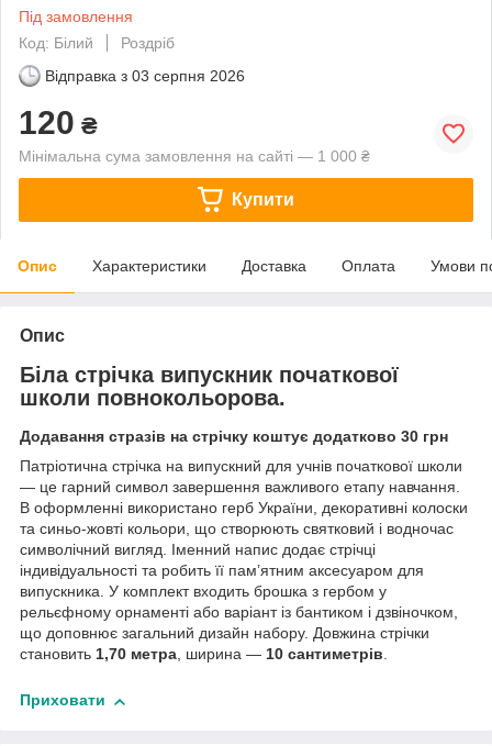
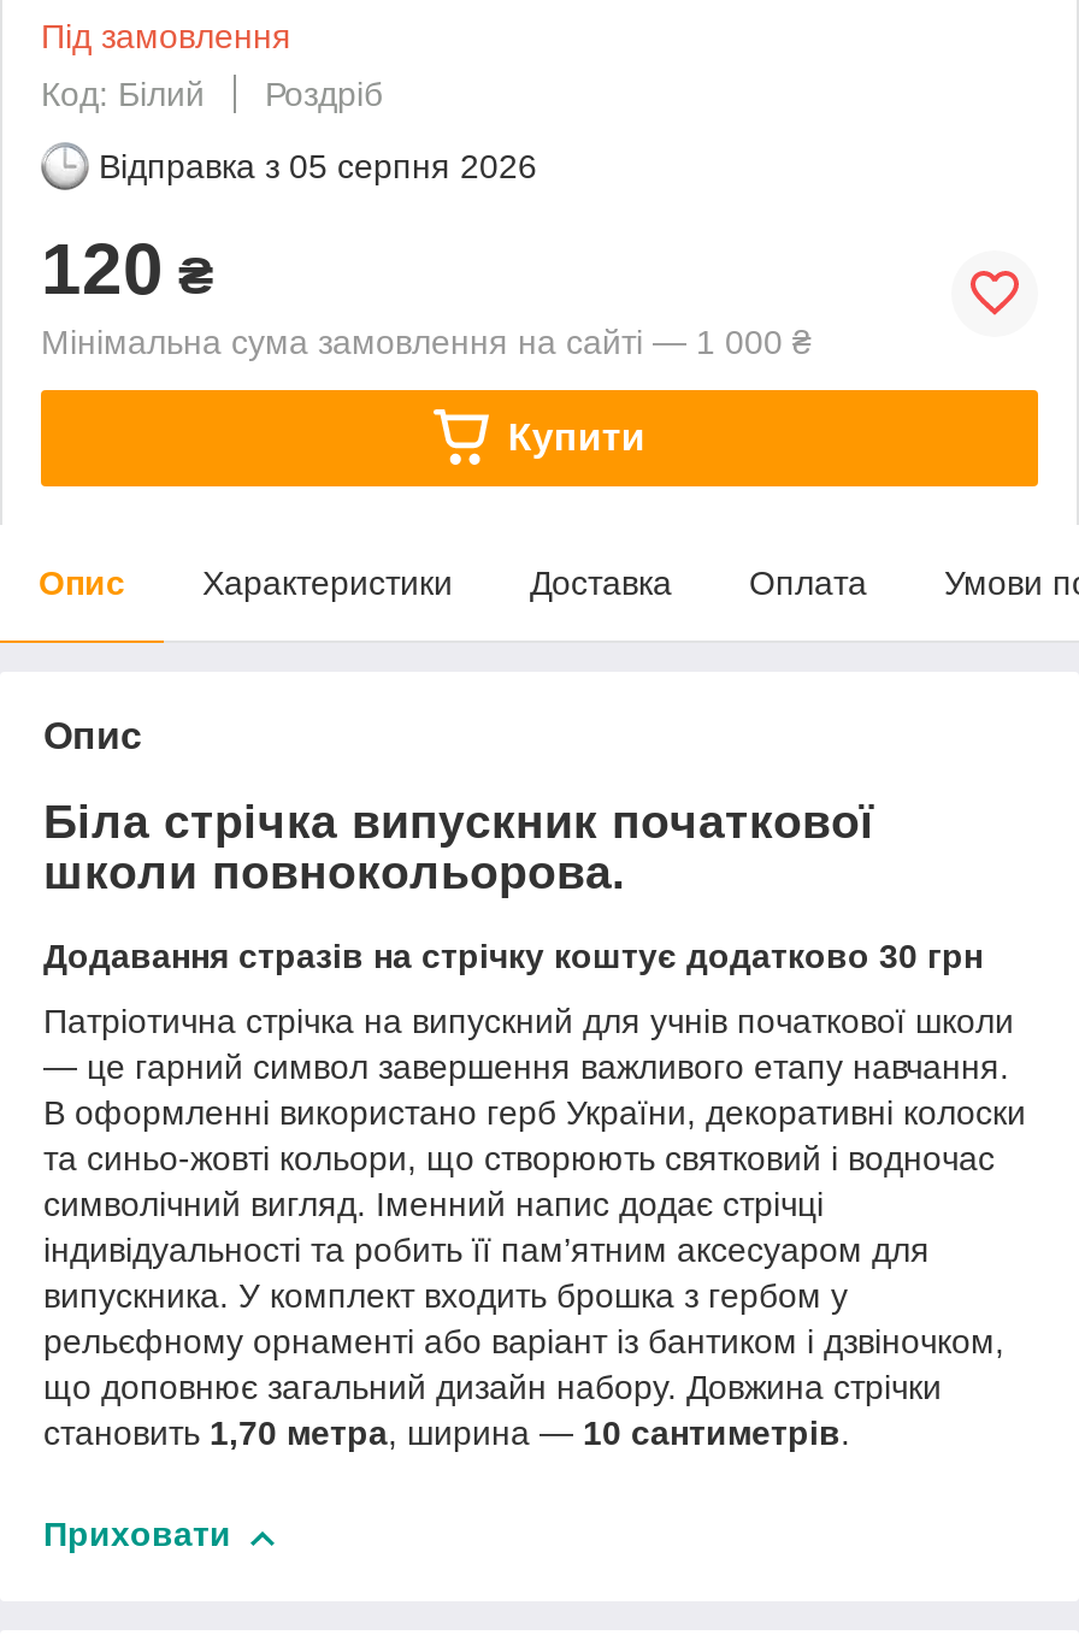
- Відправка з 03 серпня 2026
+ Відправка з 05 серпня 2026
